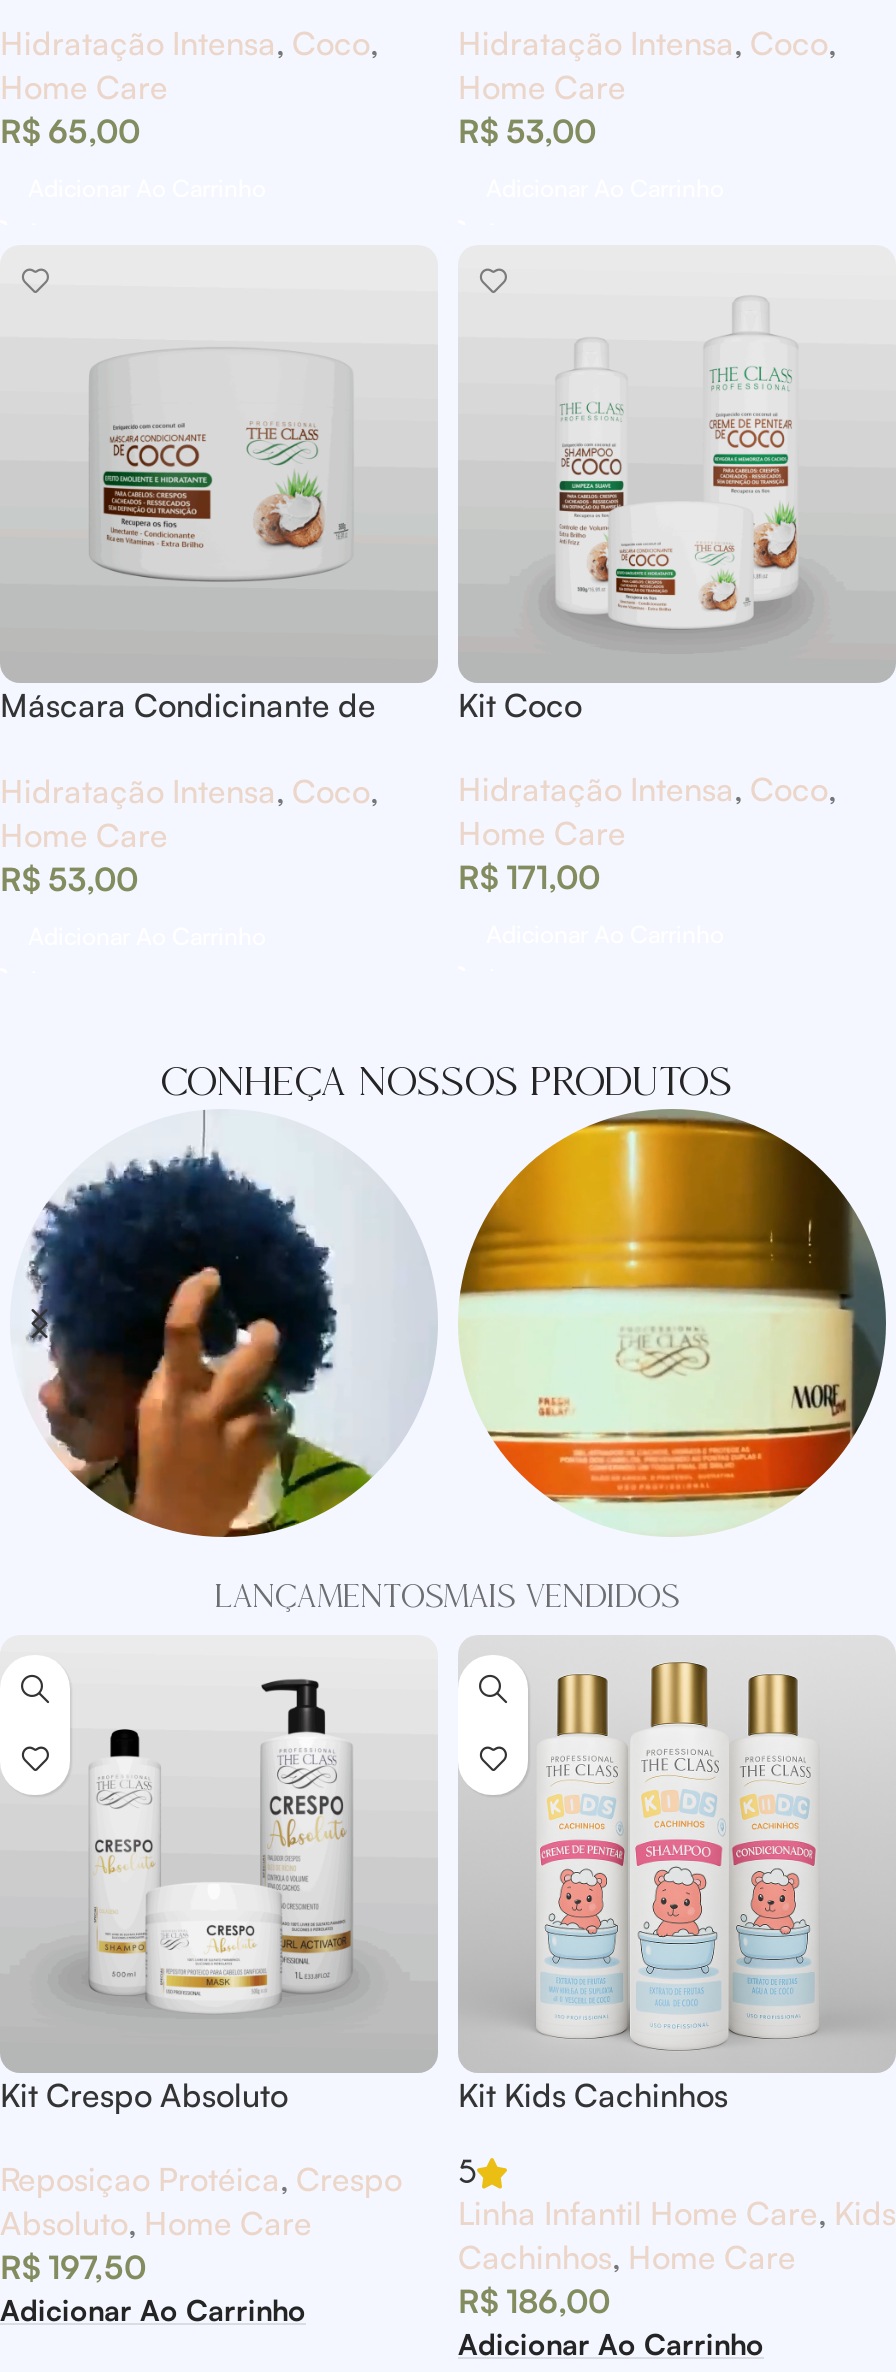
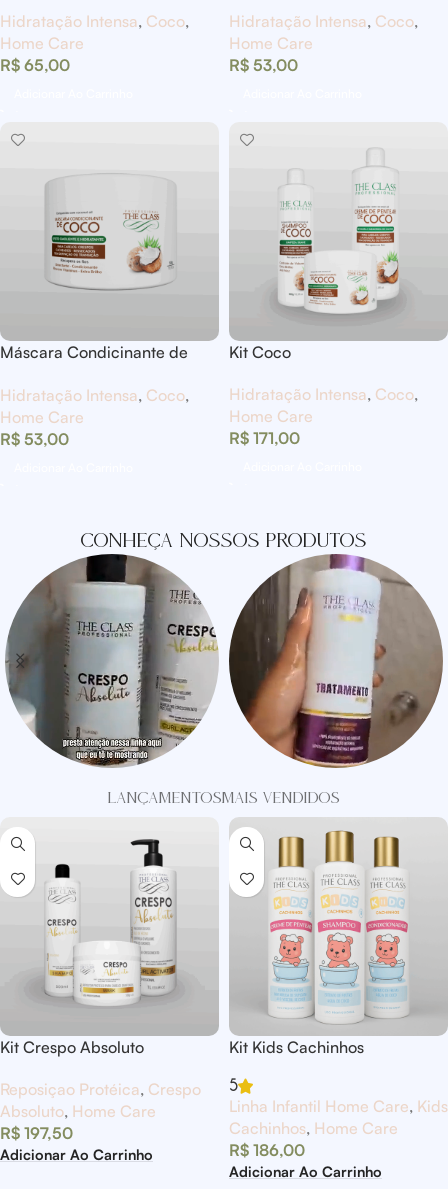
- [image]
+ [image]

- [image]
+ [image]
